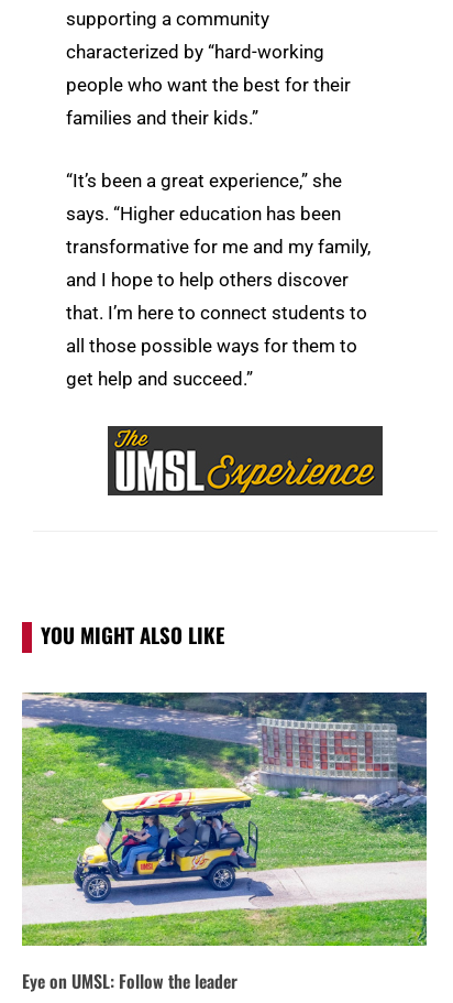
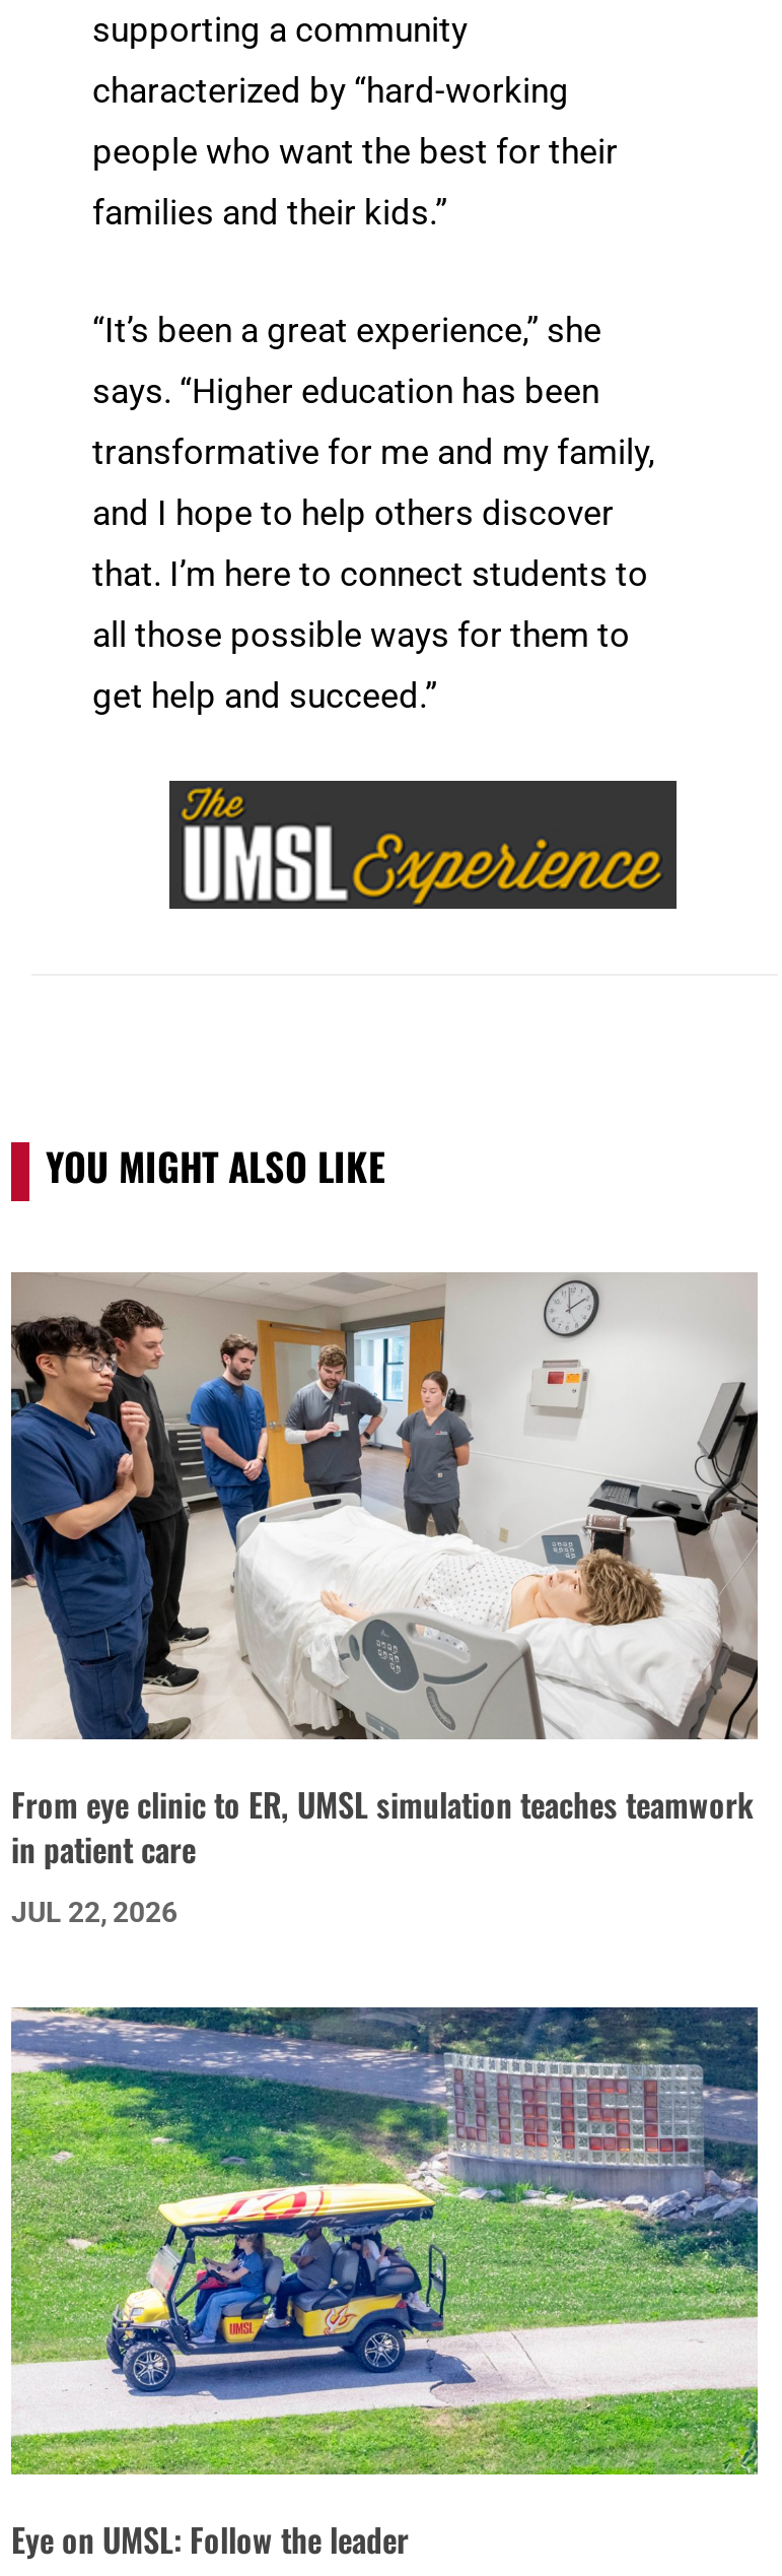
+ [image]
+ From eye clinic to ER, UMSL simulation teaches teamwork
+ in patient care
+ JUL 22, 2026
